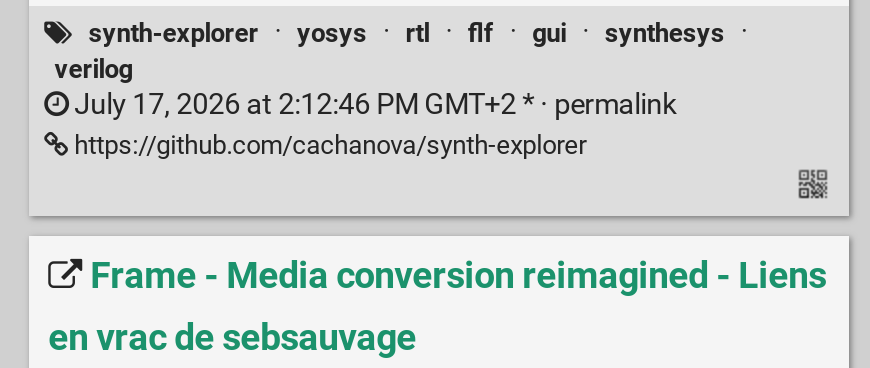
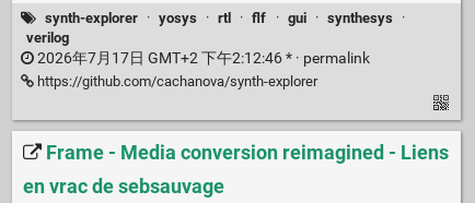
- July 17, 2026 at 2:12:46 PM GMT+2 * · permalink
+ 2026年7月17日 GMT+2 下午2:12:46 * · permalink
